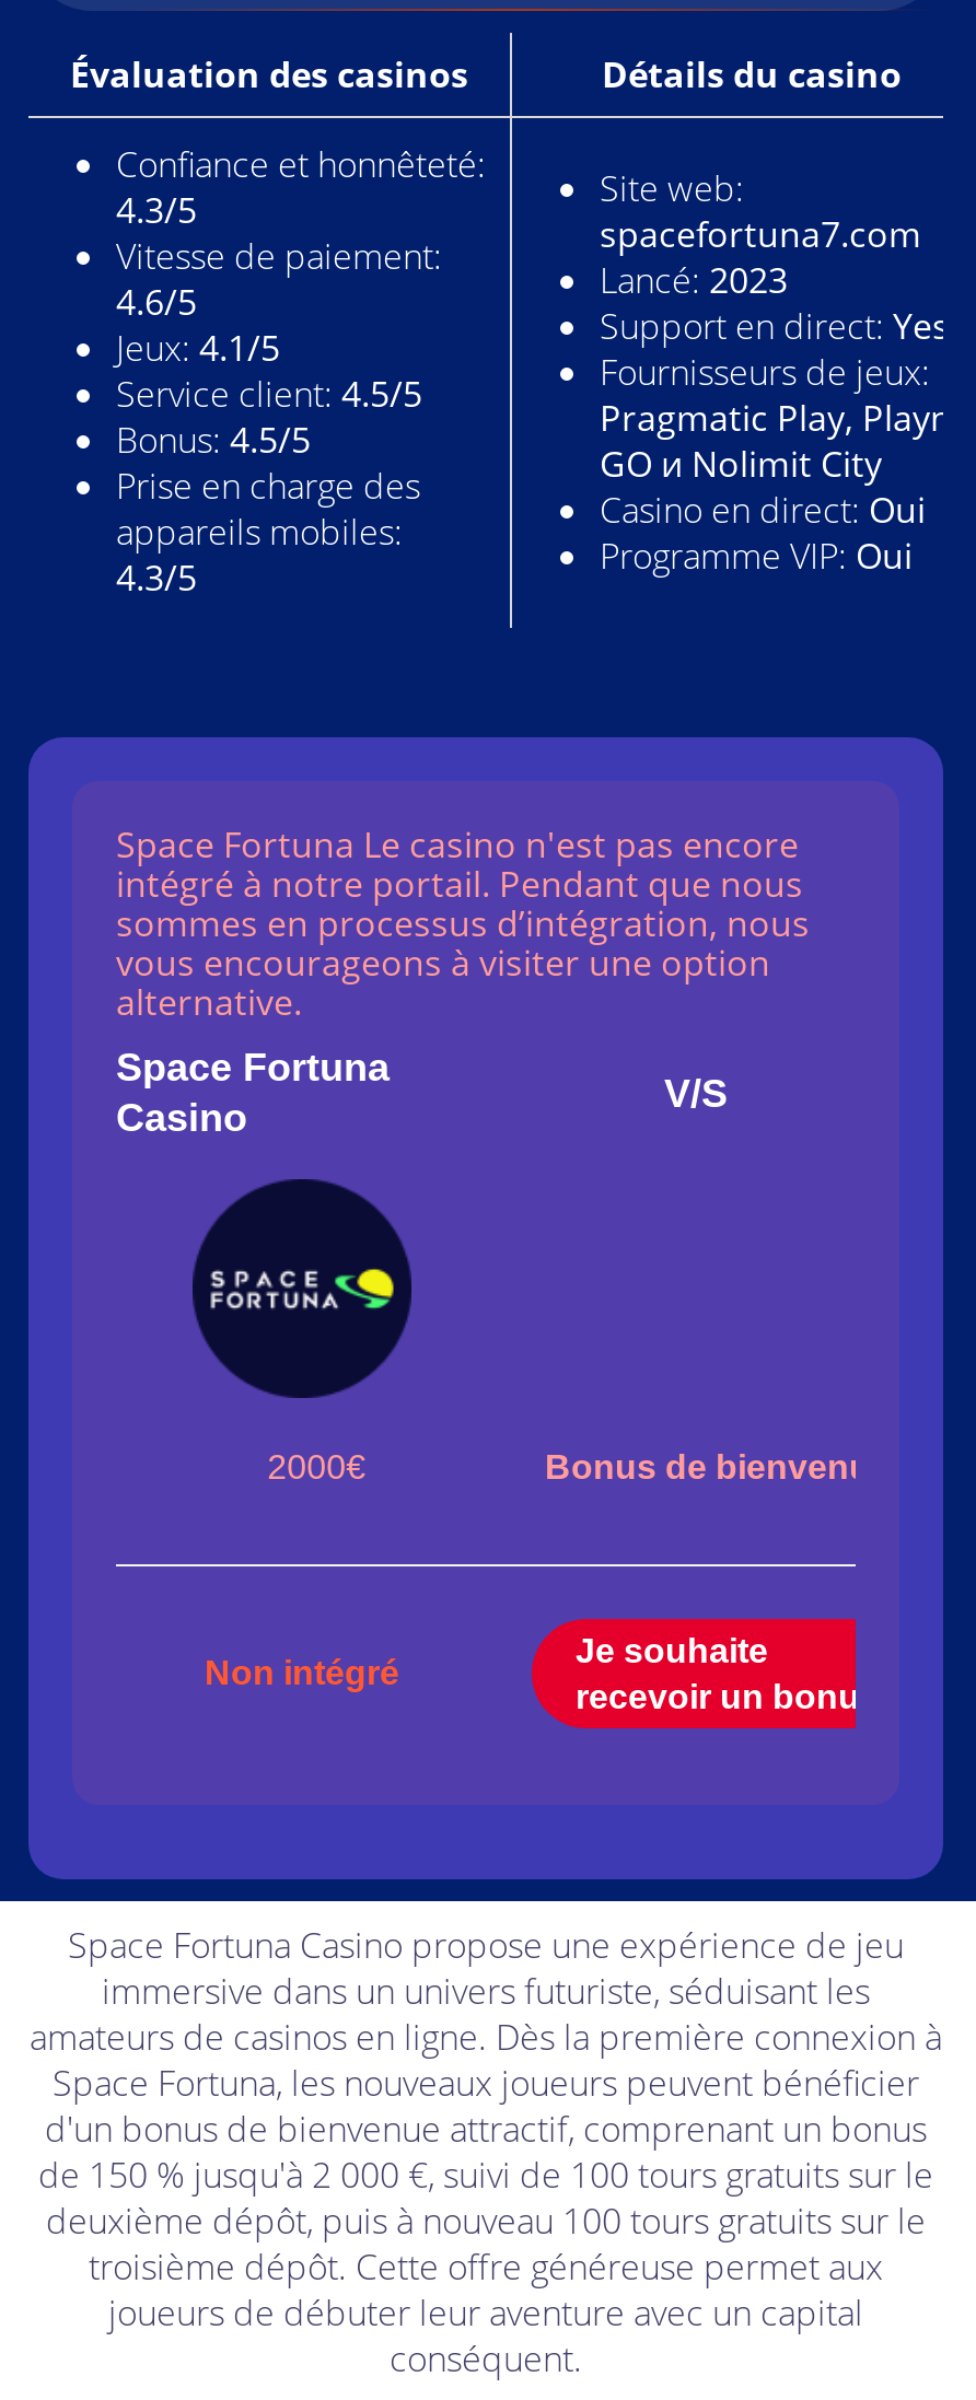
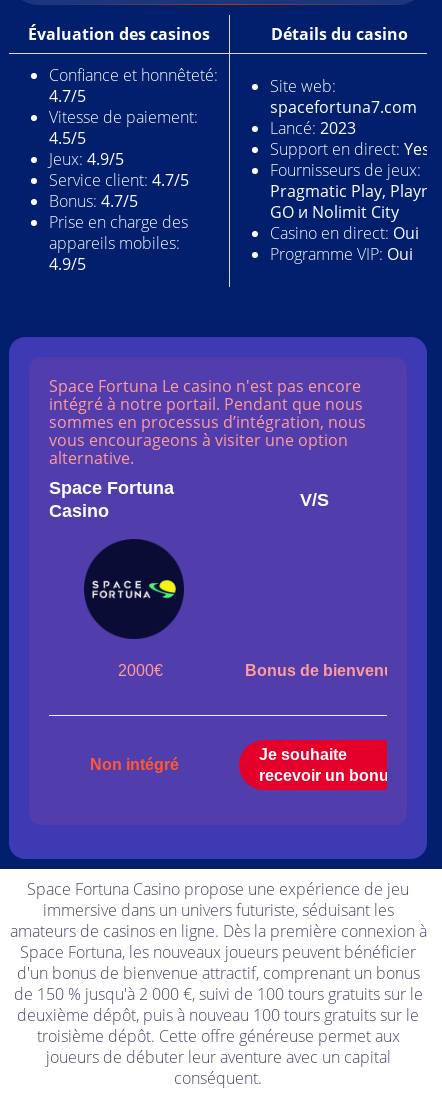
- 4.3/5
+ 4.7/5

- 4.6/5
+ 4.5/5

- Jeux: 4.1/5
+ Jeux: 4.9/5

- Service client: 4.5/5
+ Service client: 4.7/5

- Bonus: 4.5/5
+ Bonus: 4.7/5

- 4.3/5
+ 4.9/5
